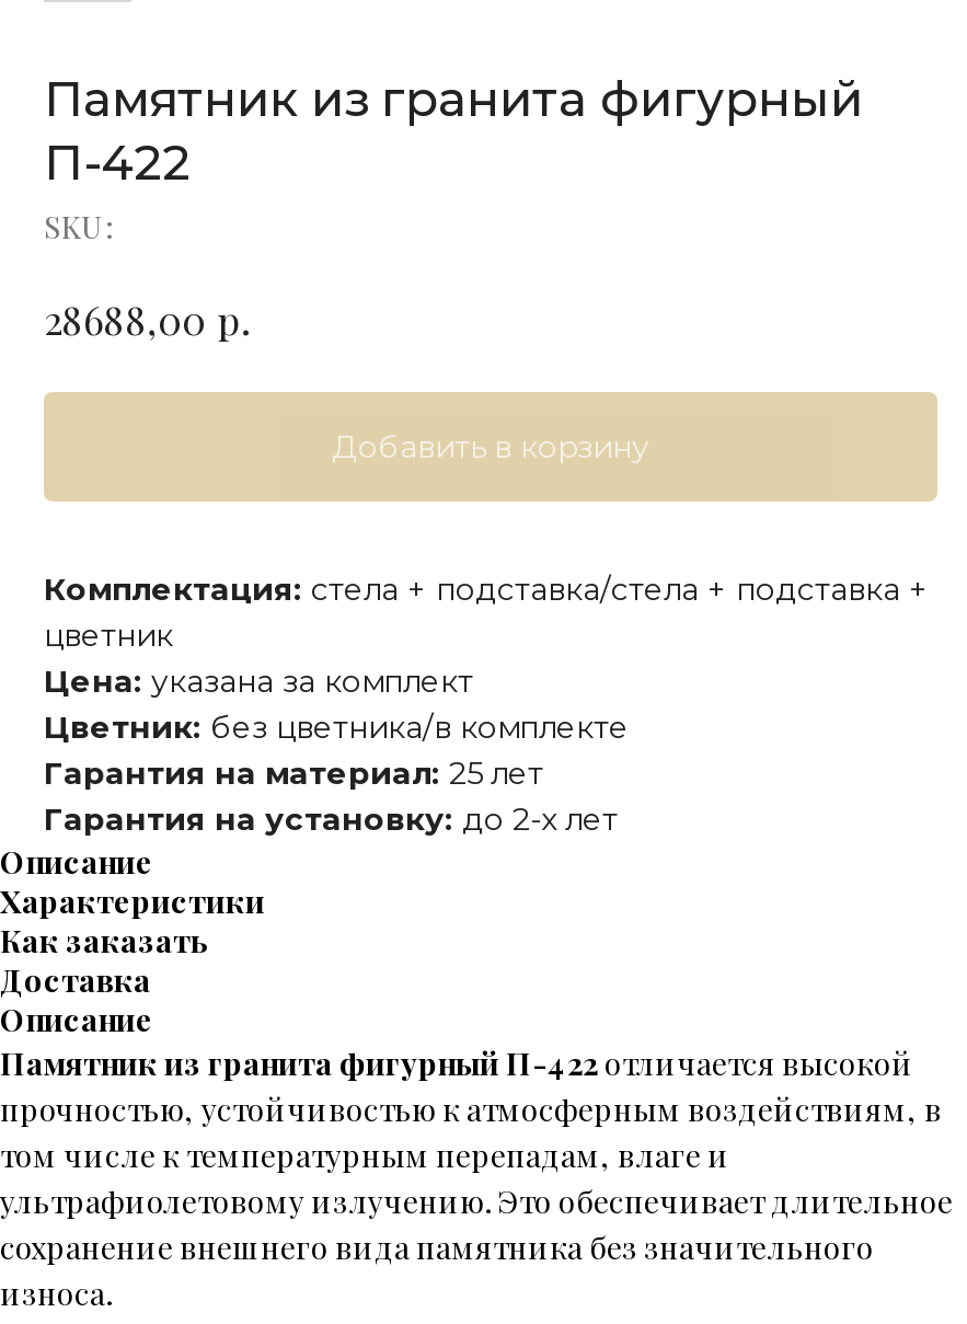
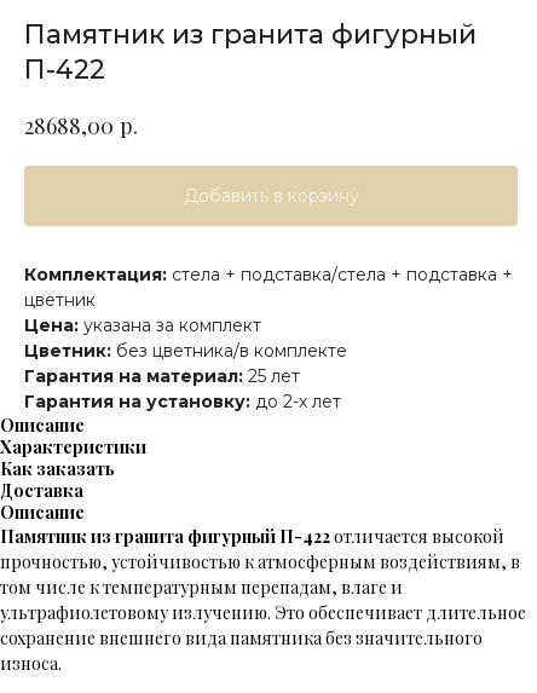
- SKU:
